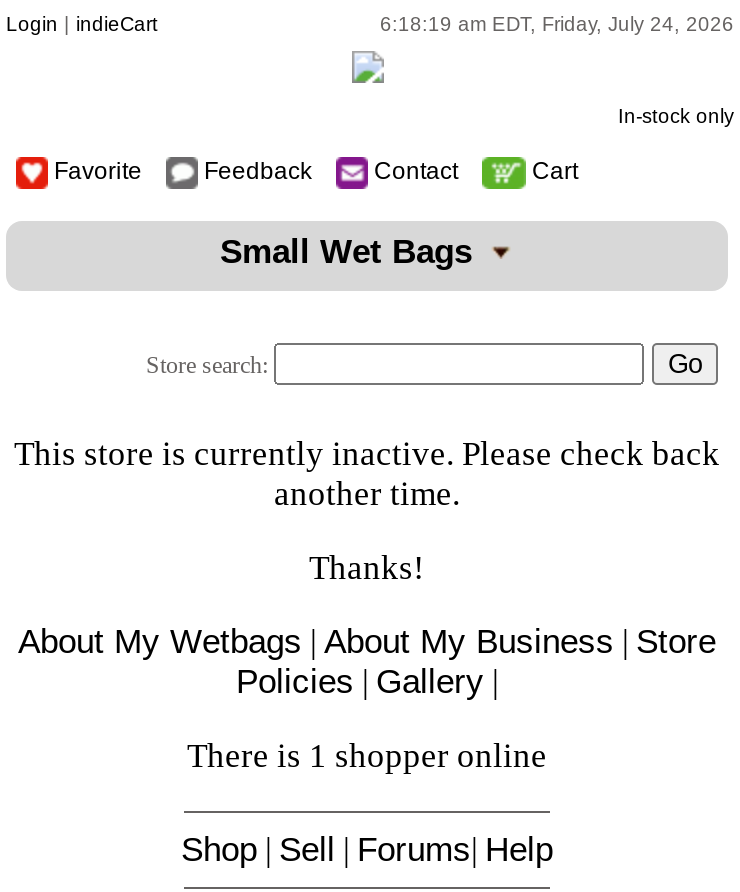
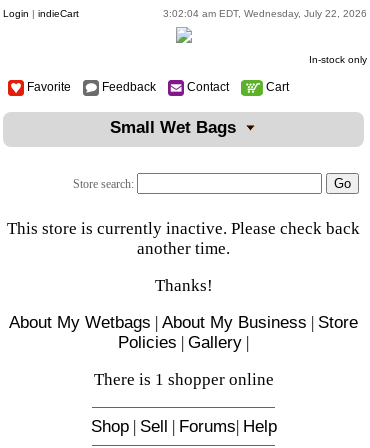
- 6:18:19 am EDT, Friday, July 24, 2026
+ 3:02:04 am EDT, Wednesday, July 22, 2026
